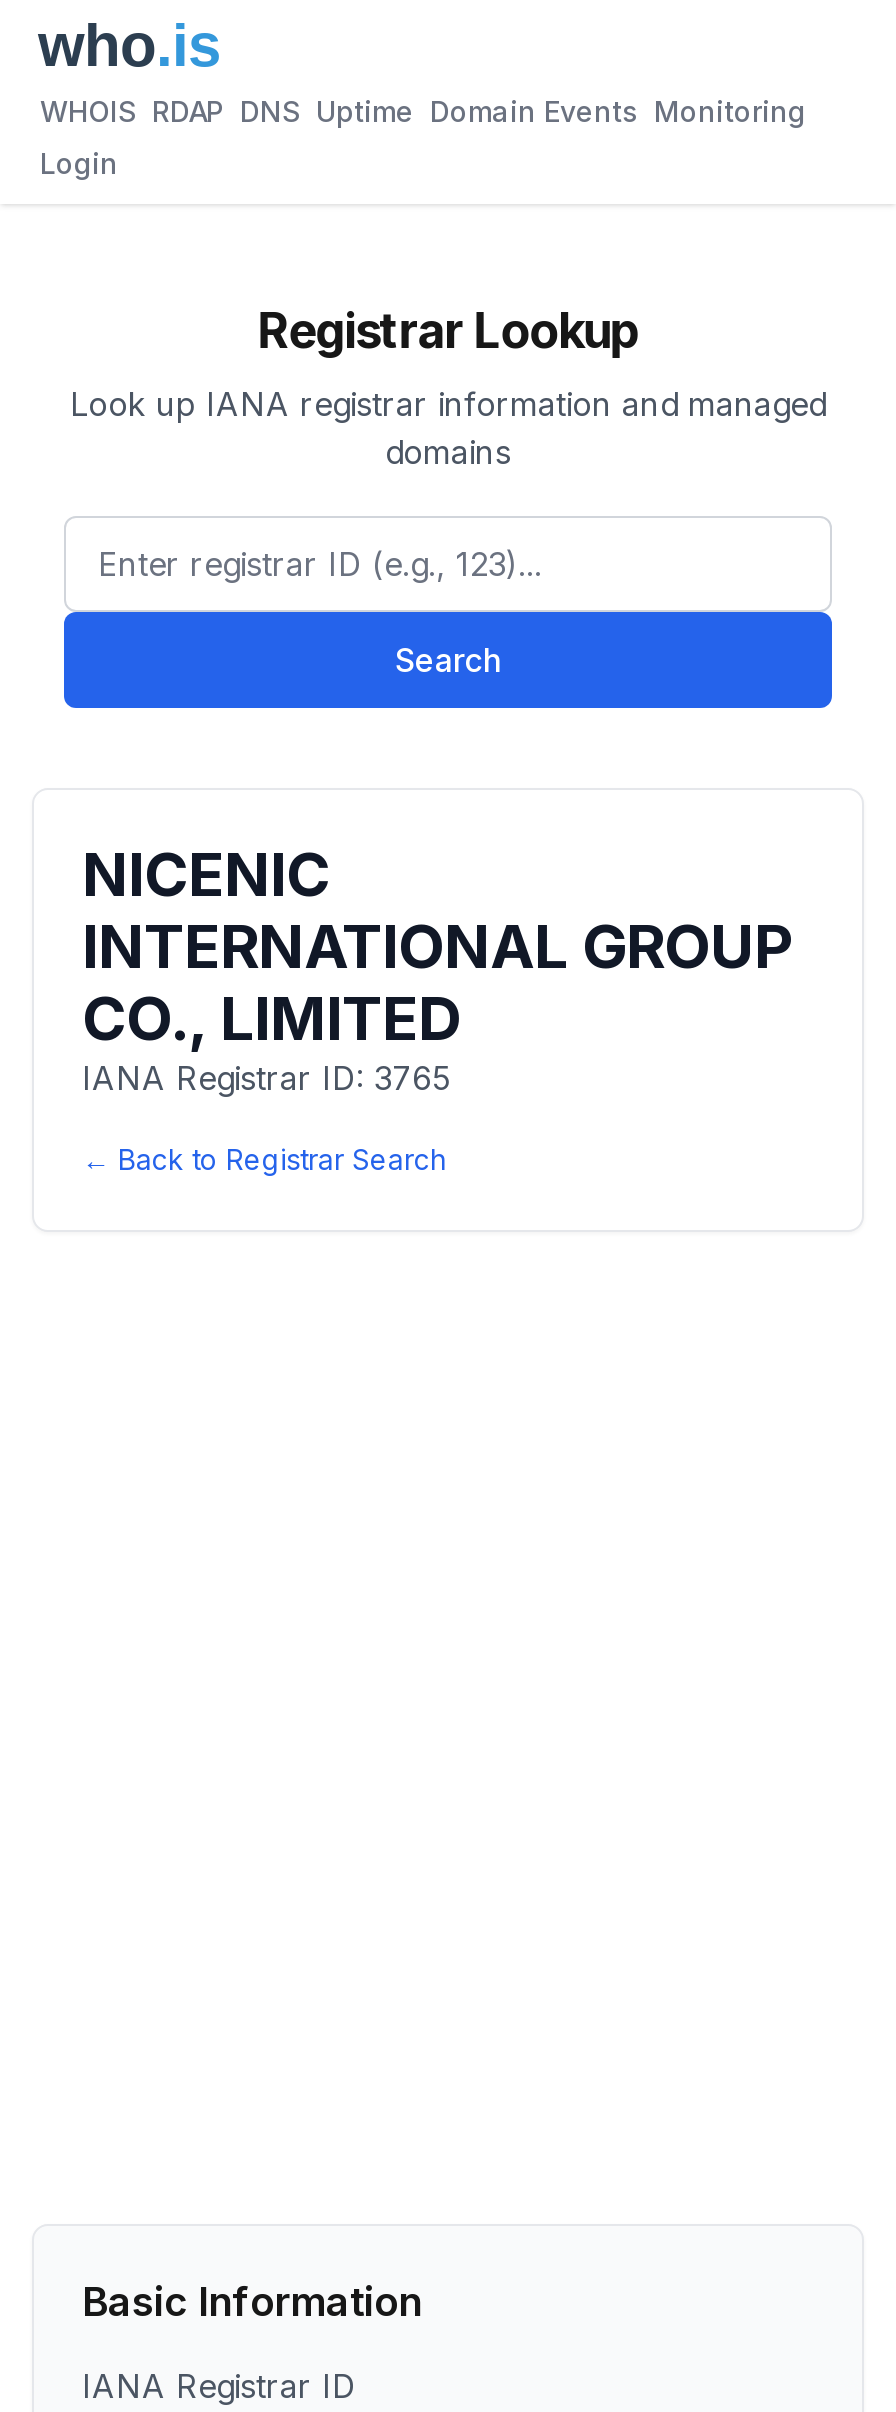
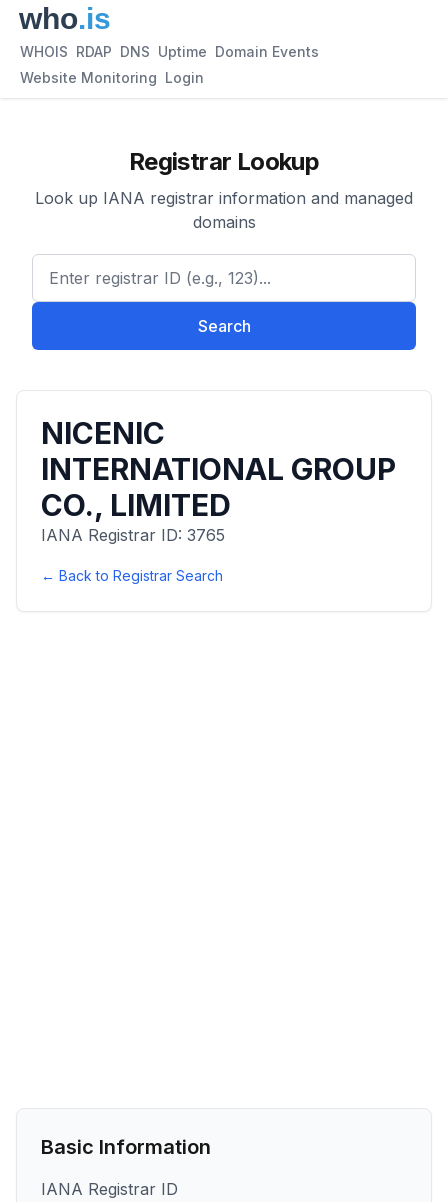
- WHOIS RDAP DNS Uptime Domain Events Monitoring
+ WHOIS RDAP DNS Uptime Domain Events

- Login
+ Website Monitoring Login
